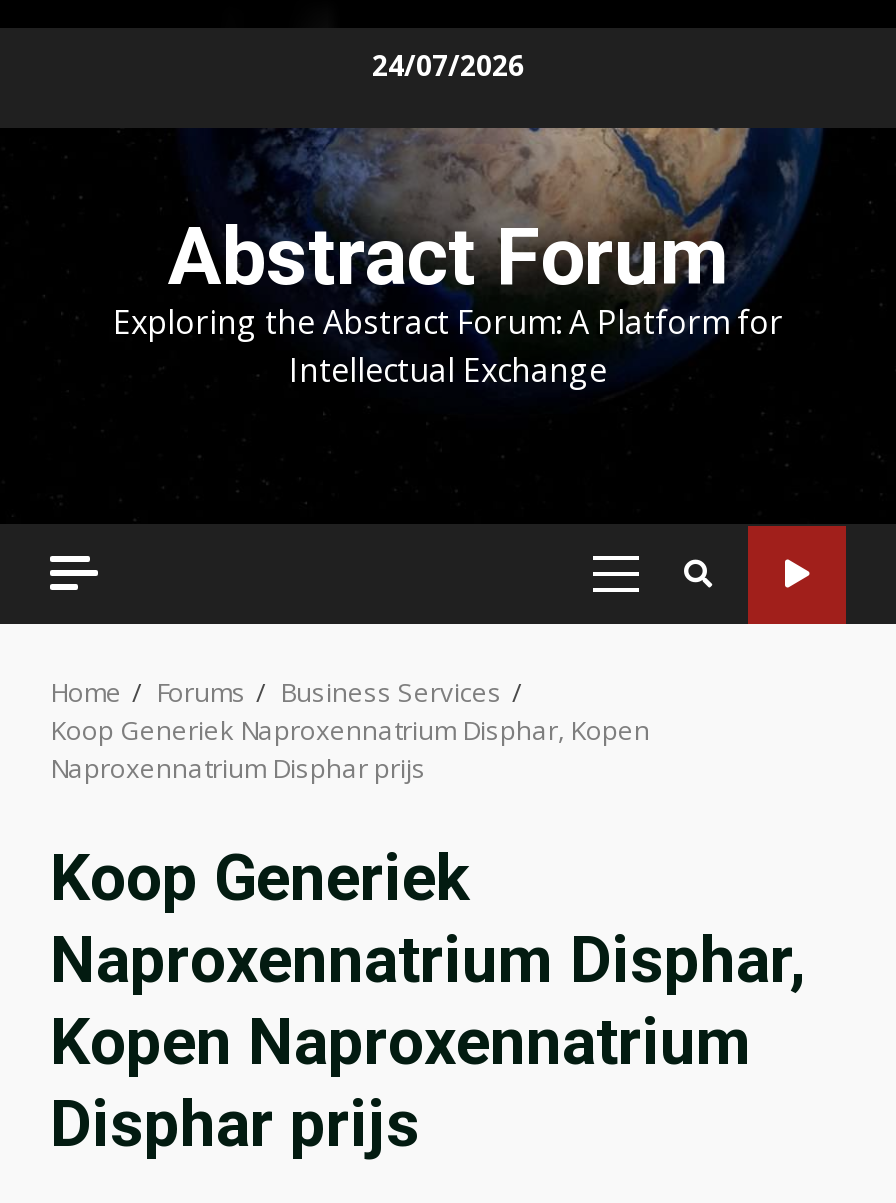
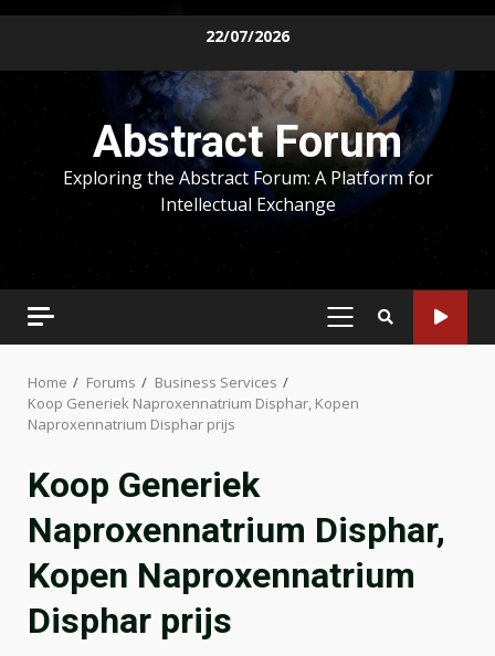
- 24/07/2026
+ 22/07/2026
